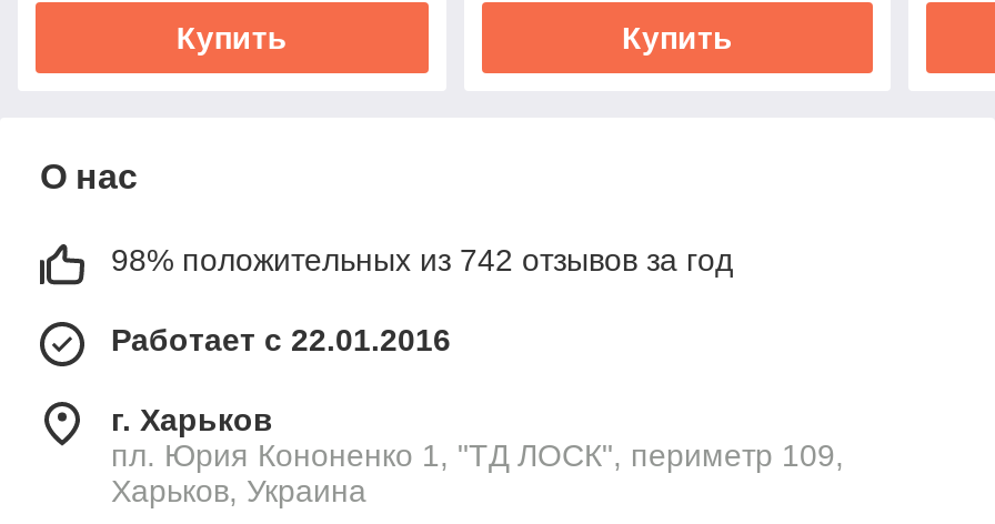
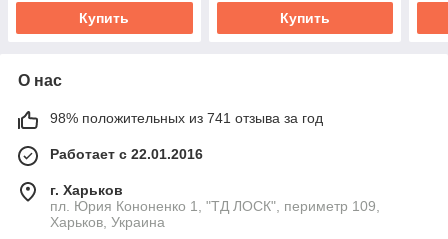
- 98% положительных из 742 отзывов за год
+ 98% положительных из 741 отзыва за год
